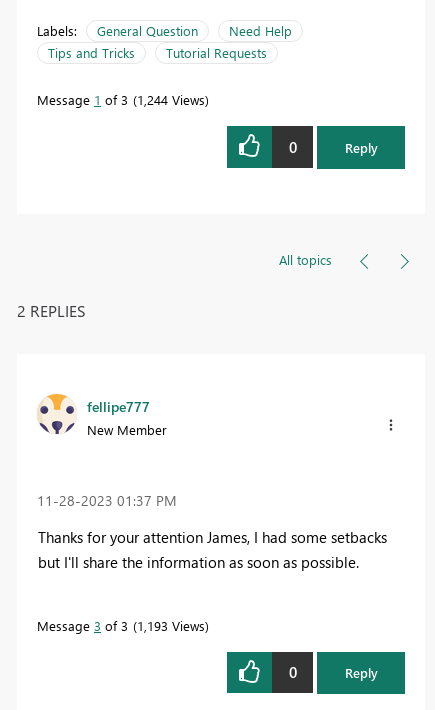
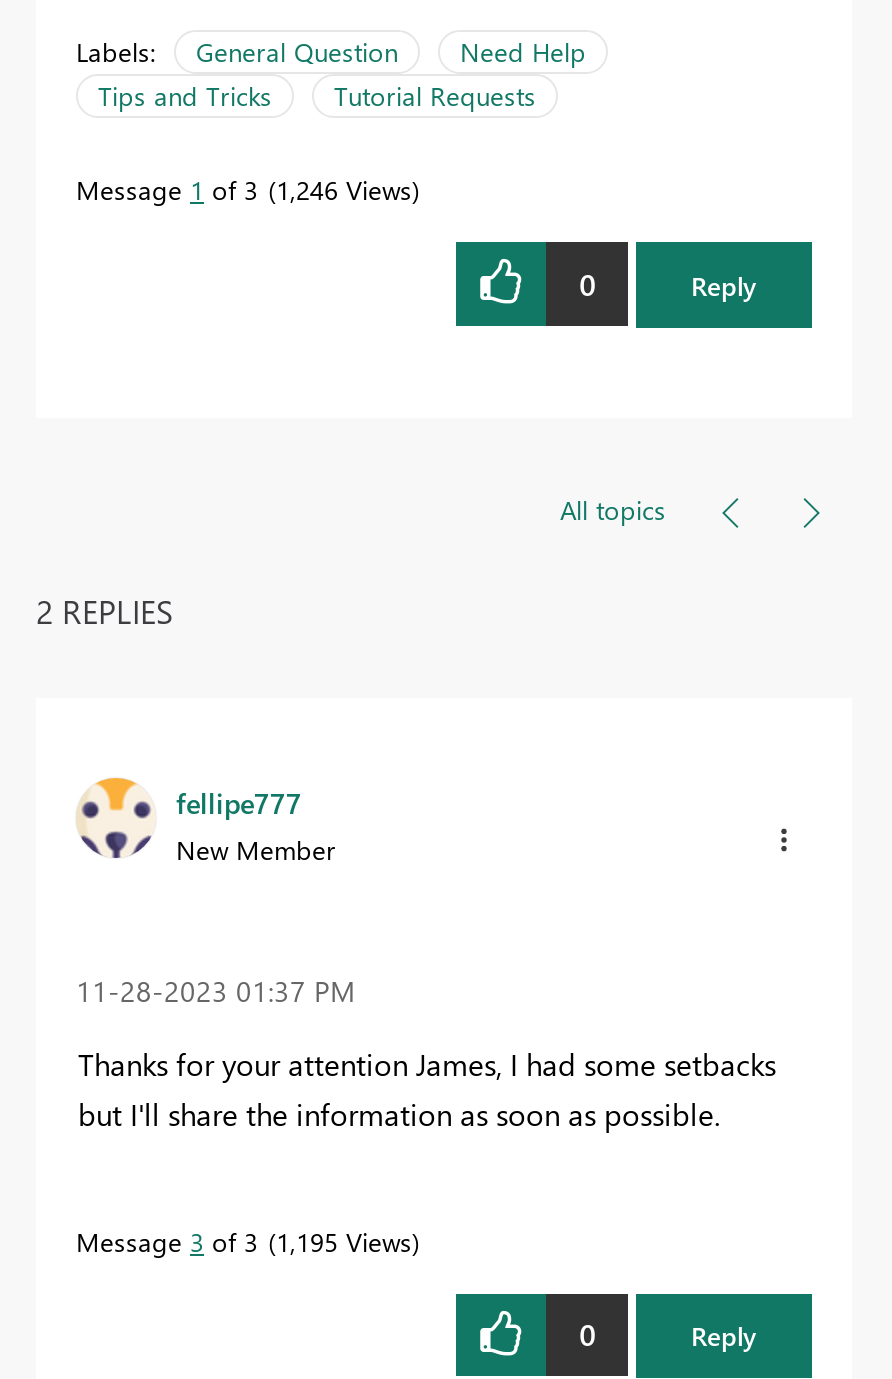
- Message 1 of 3 1,244 Views
+ Message 1 of 3 1,246 Views

- Message 3 of 3 1,193 Views
+ Message 3 of 3 1,195 Views
